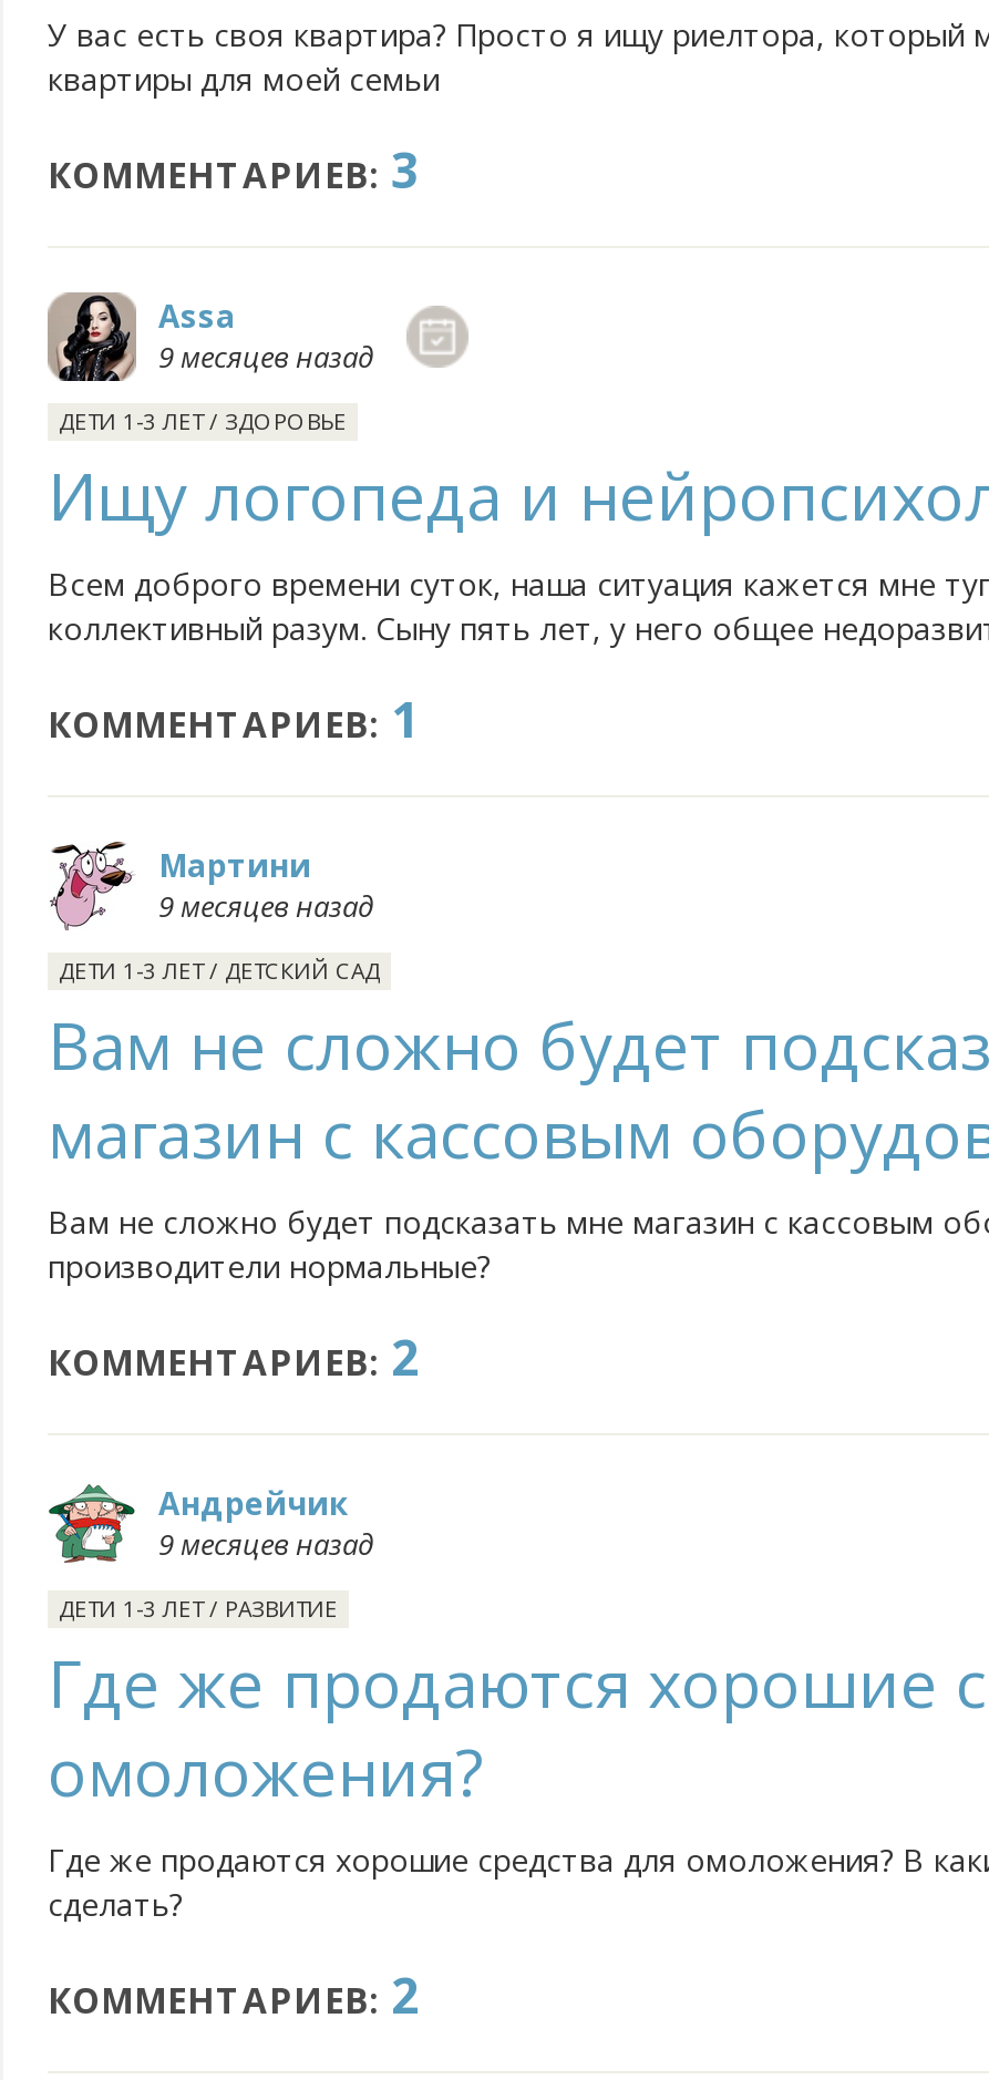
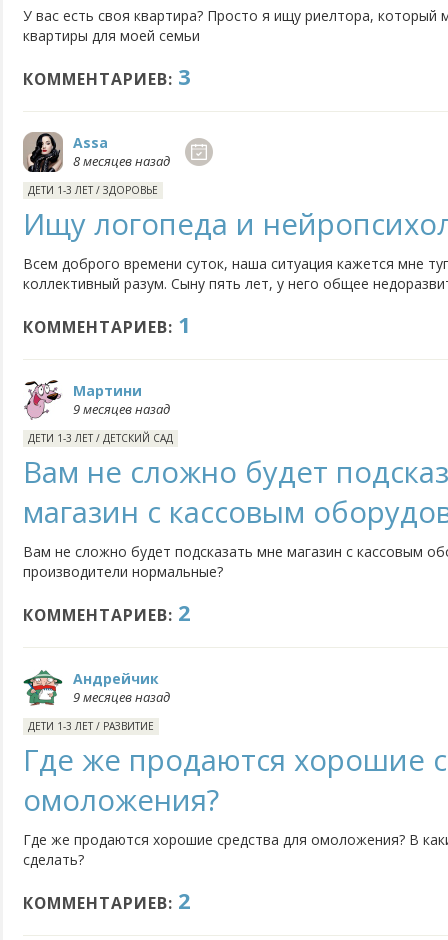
- 9 месяцев назад
+ 8 месяцев назад
